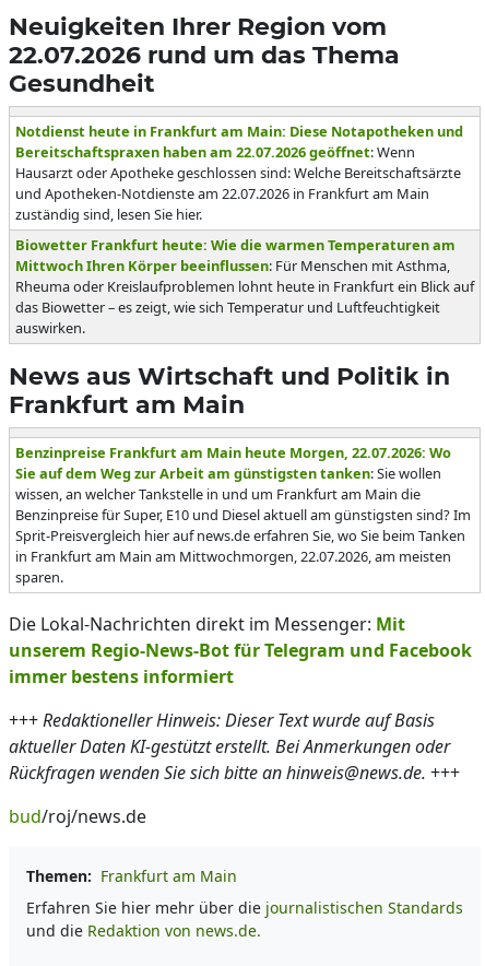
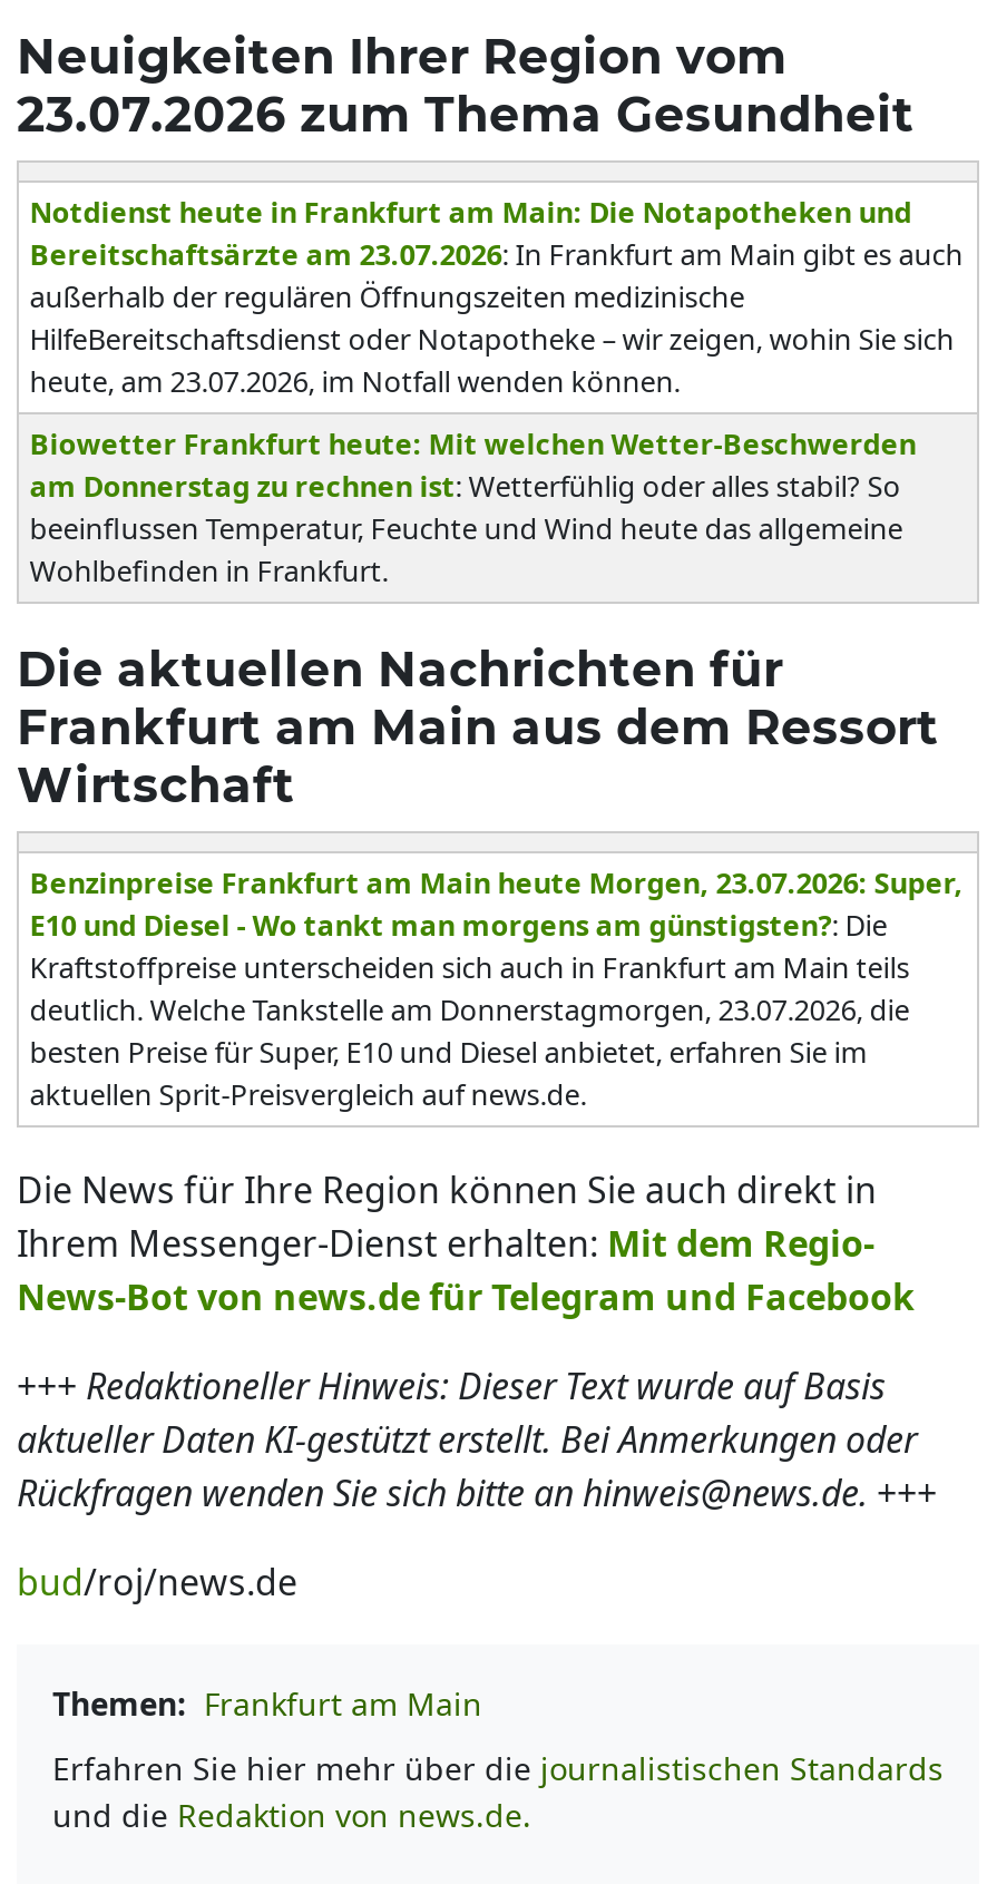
- 22.07.2026 rund um das Thema
- Gesundheit
+ 23.07.2026 zum Thema Gesundheit

- Notdienst heute in Frankfurt am Main: Diese Notapotheken und
- Bereitschaftspraxen haben am 22.07.2026 geöffnet: Wenn
- Hausarzt oder Apotheke geschlossen sind: Welche Bereitschaftsärzte
- und Apotheken-Notdienste am 22.07.2026 in Frankfurt am Main
- zuständig sind, lesen Sie hier.
+ Notdienst heute in Frankfurt am Main: Die Notapotheken und
+ Bereitschaftsärzte am 23.07.2026: In Frankfurt am Main gibt es auch
+ außerhalb der regulären Öffnungszeiten medizinische
+ HilfeBereitschaftsdienst oder Notapotheke – wir zeigen, wohin Sie sich
+ heute, am 23.07.2026, im Notfall wenden können.

- Biowetter Frankfurt heute: Wie die warmen Temperaturen am
- Mittwoch Ihren Körper beeinflussen: Für Menschen mit Asthma,
- Rheuma oder Kreislaufproblemen lohnt heute in Frankfurt ein Blick auf
- das Biowetter – es zeigt, wie sich Temperatur und Luftfeuchtigkeit
- auswirken.
+ Biowetter Frankfurt heute: Mit welchen Wetter-Beschwerden
+ am Donnerstag zu rechnen ist: Wetterfühlig oder alles stabil? So
+ beeinflussen Temperatur, Feuchte und Wind heute das allgemeine
+ Wohlbefinden in Frankfurt.

- News aus Wirtschaft und Politik in
- Frankfurt am Main
+ Die aktuellen Nachrichten für
+ Frankfurt am Main aus dem Ressort
+ Wirtschaft

- Benzinpreise Frankfurt am Main heute Morgen, 22.07.2026: Wo
- Sie auf dem Weg zur Arbeit am günstigsten tanken: Sie wollen
- wissen, an welcher Tankstelle in und um Frankfurt am Main die
- Benzinpreise für Super, E10 und Diesel aktuell am günstigsten sind? Im
- Sprit-Preisvergleich hier auf news.de erfahren Sie, wo Sie beim Tanken
- in Frankfurt am Main am Mittwochmorgen, 22.07.2026, am meisten
- sparen.
+ Benzinpreise Frankfurt am Main heute Morgen, 23.07.2026: Super,
+ E10 und Diesel - Wo tankt man morgens am günstigsten?: Die
+ Kraftstoffpreise unterscheiden sich auch in Frankfurt am Main teils
+ deutlich. Welche Tankstelle am Donnerstagmorgen, 23.07.2026, die
+ besten Preise für Super, E10 und Diesel anbietet, erfahren Sie im
+ aktuellen Sprit-Preisvergleich auf news.de.

- Die Lokal-Nachrichten direkt im Messenger: Mit
- unserem Regio-News-Bot für Telegram und Facebook
- immer bestens informiert
+ Die News für Ihre Region können Sie auch direkt in
+ Ihrem Messenger-Dienst erhalten: Mit dem Regio-
+ News-Bot von news.de für Telegram und Facebook
